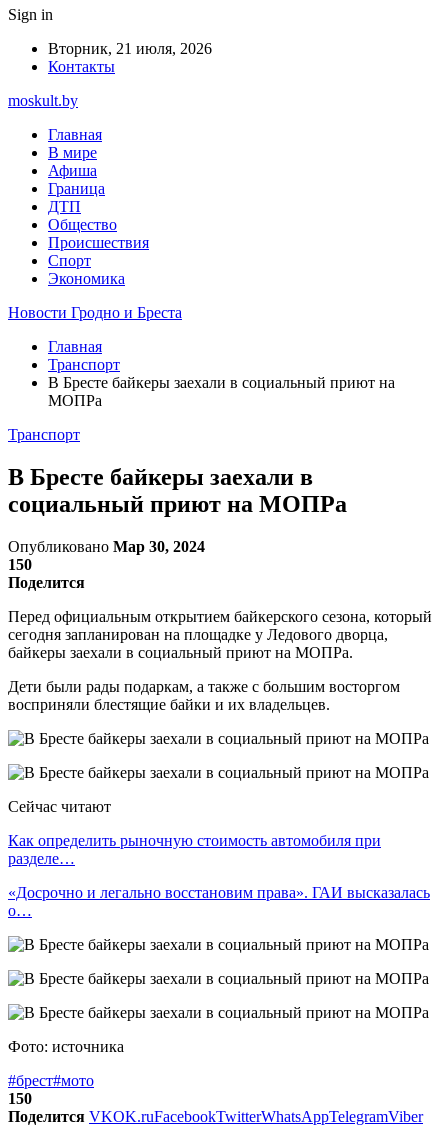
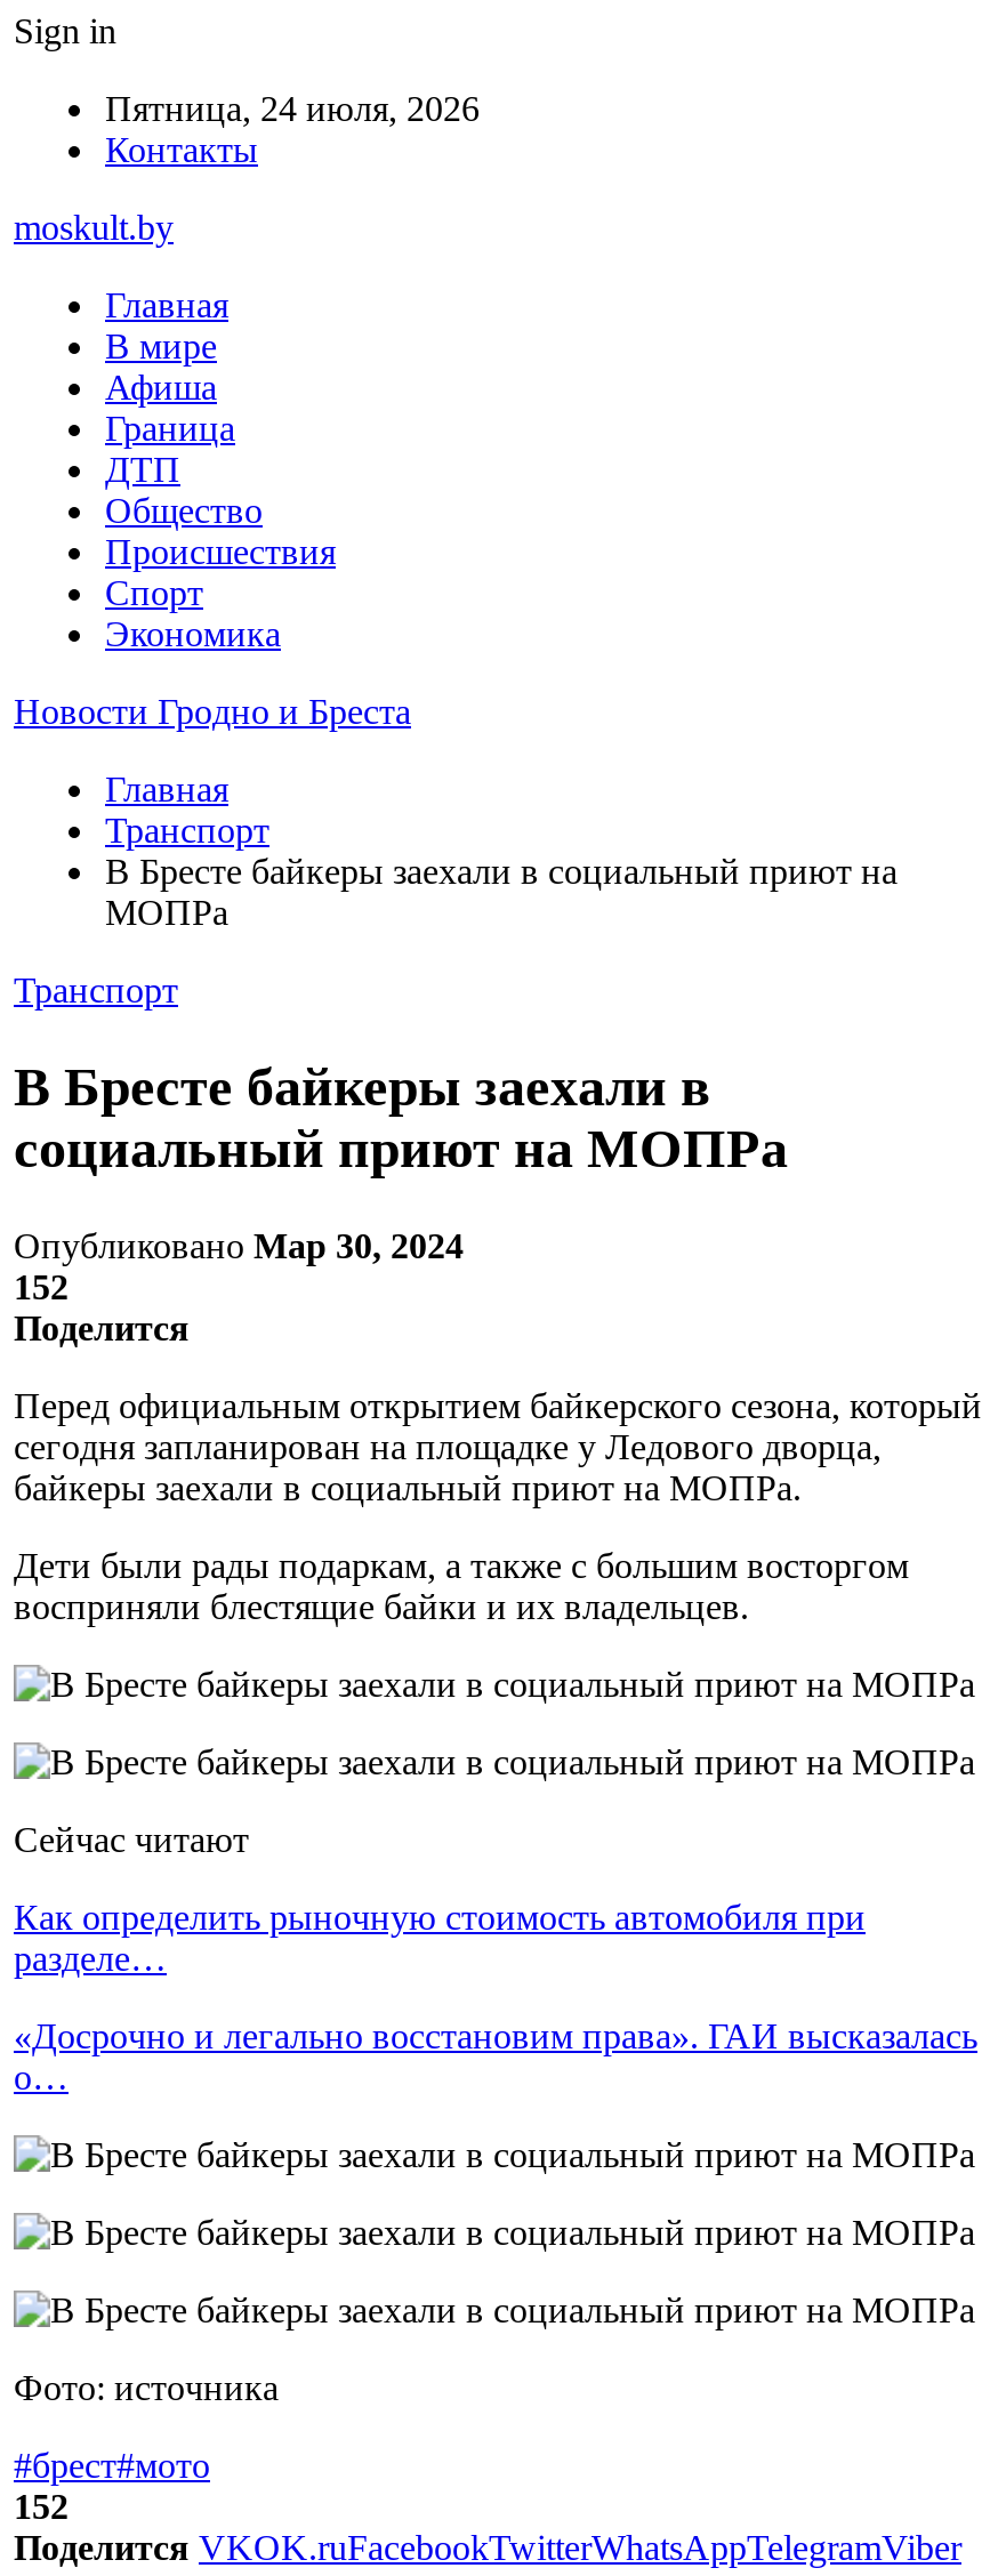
- Вторник, 21 июля, 2026
+ Пятница, 24 июля, 2026

- 150
+ 152

- 150
+ 152
